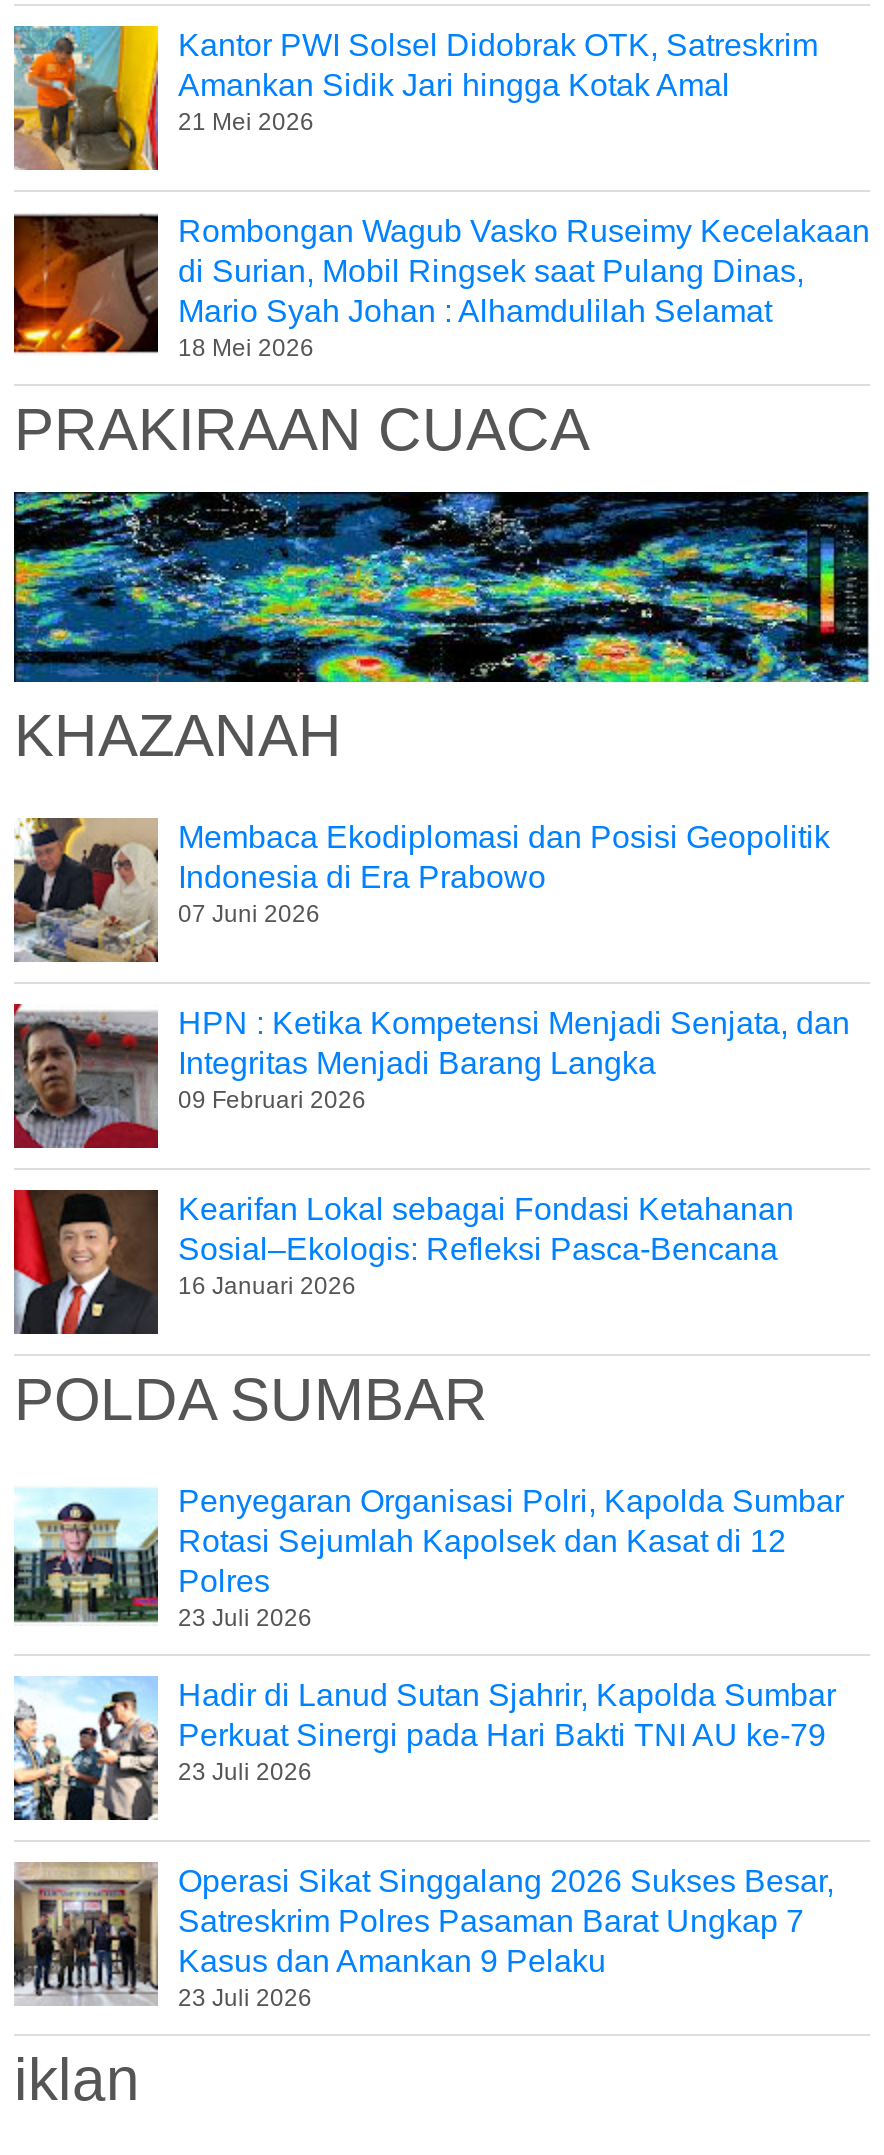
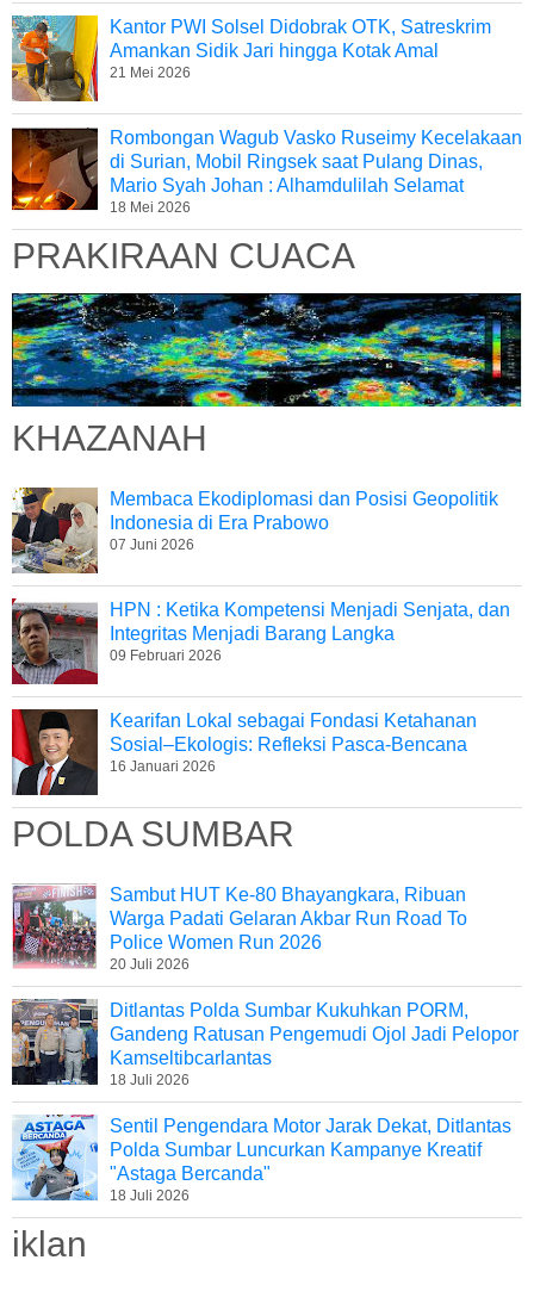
- [image]
- Penyegaran Organisasi Polri, Kapolda Sumbar
- Rotasi Sejumlah Kapolsek dan Kasat di 12
- Polres
- 23 Juli 2026
+ [image]
+ Sambut HUT Ke-80 Bhayangkara, Ribuan
+ Warga Padati Gelaran Akbar Run Road To
+ Police Women Run 2026
+ 20 Juli 2026

- [image]
- Hadir di Lanud Sutan Sjahrir, Kapolda Sumbar
- Perkuat Sinergi pada Hari Bakti TNI AU ke-79
- 23 Juli 2026
+ [image]
+ Ditlantas Polda Sumbar Kukuhkan PORM,
+ Gandeng Ratusan Pengemudi Ojol Jadi Pelopor
+ Kamseltibcarlantas
+ 18 Juli 2026

- [image]
- Operasi Sikat Singgalang 2026 Sukses Besar,
- Satreskrim Polres Pasaman Barat Ungkap 7
- Kasus dan Amankan 9 Pelaku
- 23 Juli 2026
+ [image]
+ Sentil Pengendara Motor Jarak Dekat, Ditlantas
+ Polda Sumbar Luncurkan Kampanye Kreatif
+ "Astaga Bercanda"
+ 18 Juli 2026
